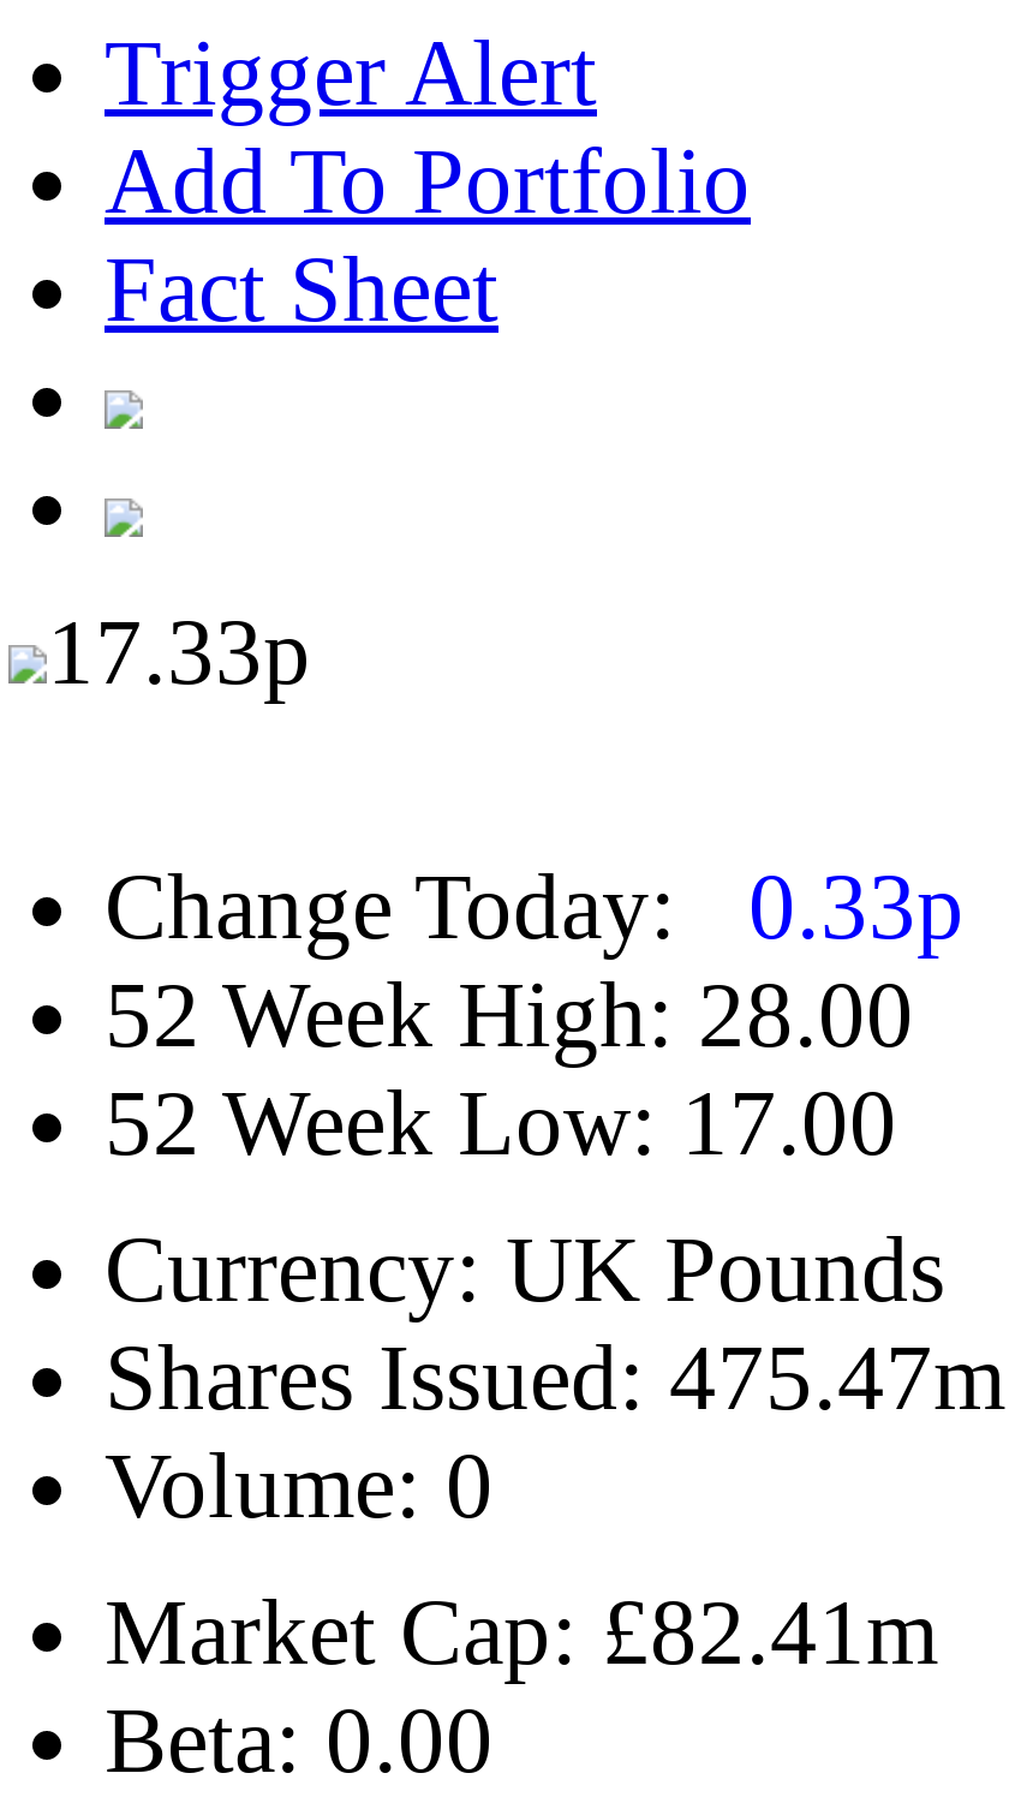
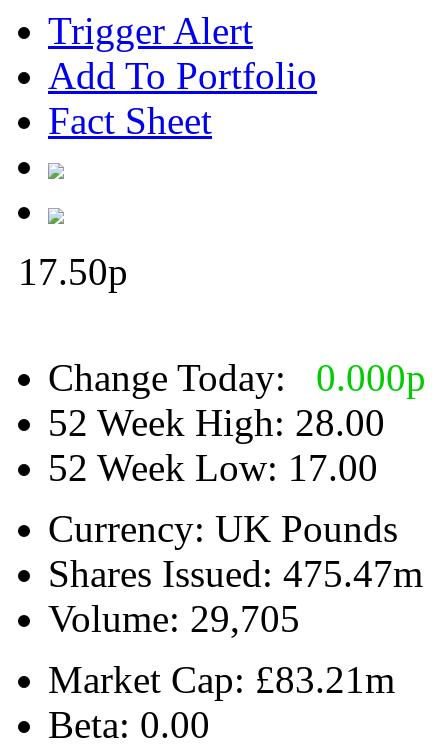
- 17.33p
+ 17.50p

- Change Today: 0.33p
+ Change Today: 0.000p

- Volume: 0
+ Volume: 29,705

- Market Cap: £82.41m
+ Market Cap: £83.21m
